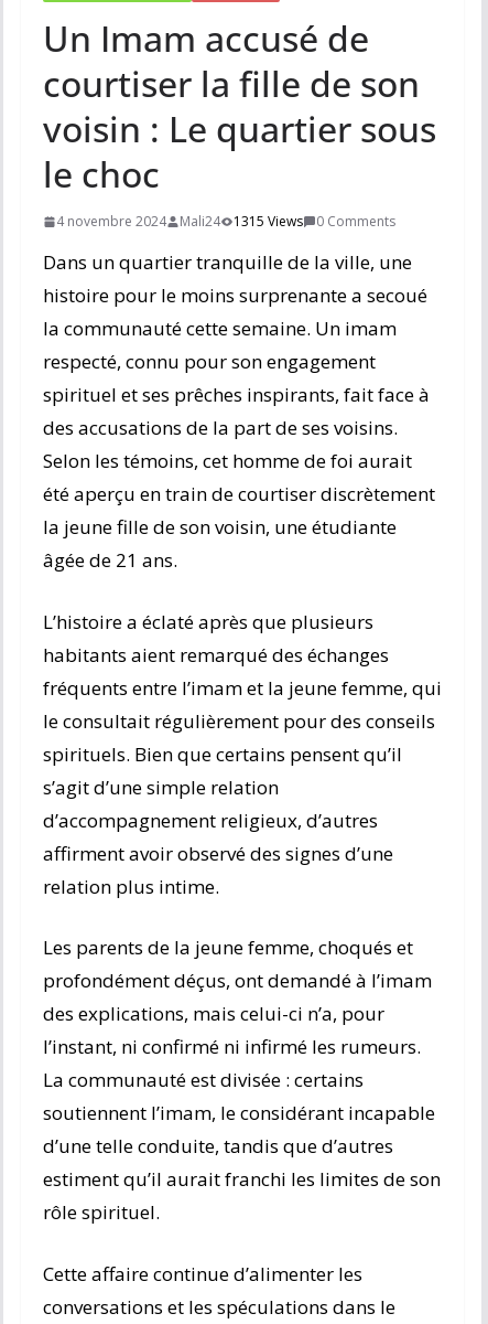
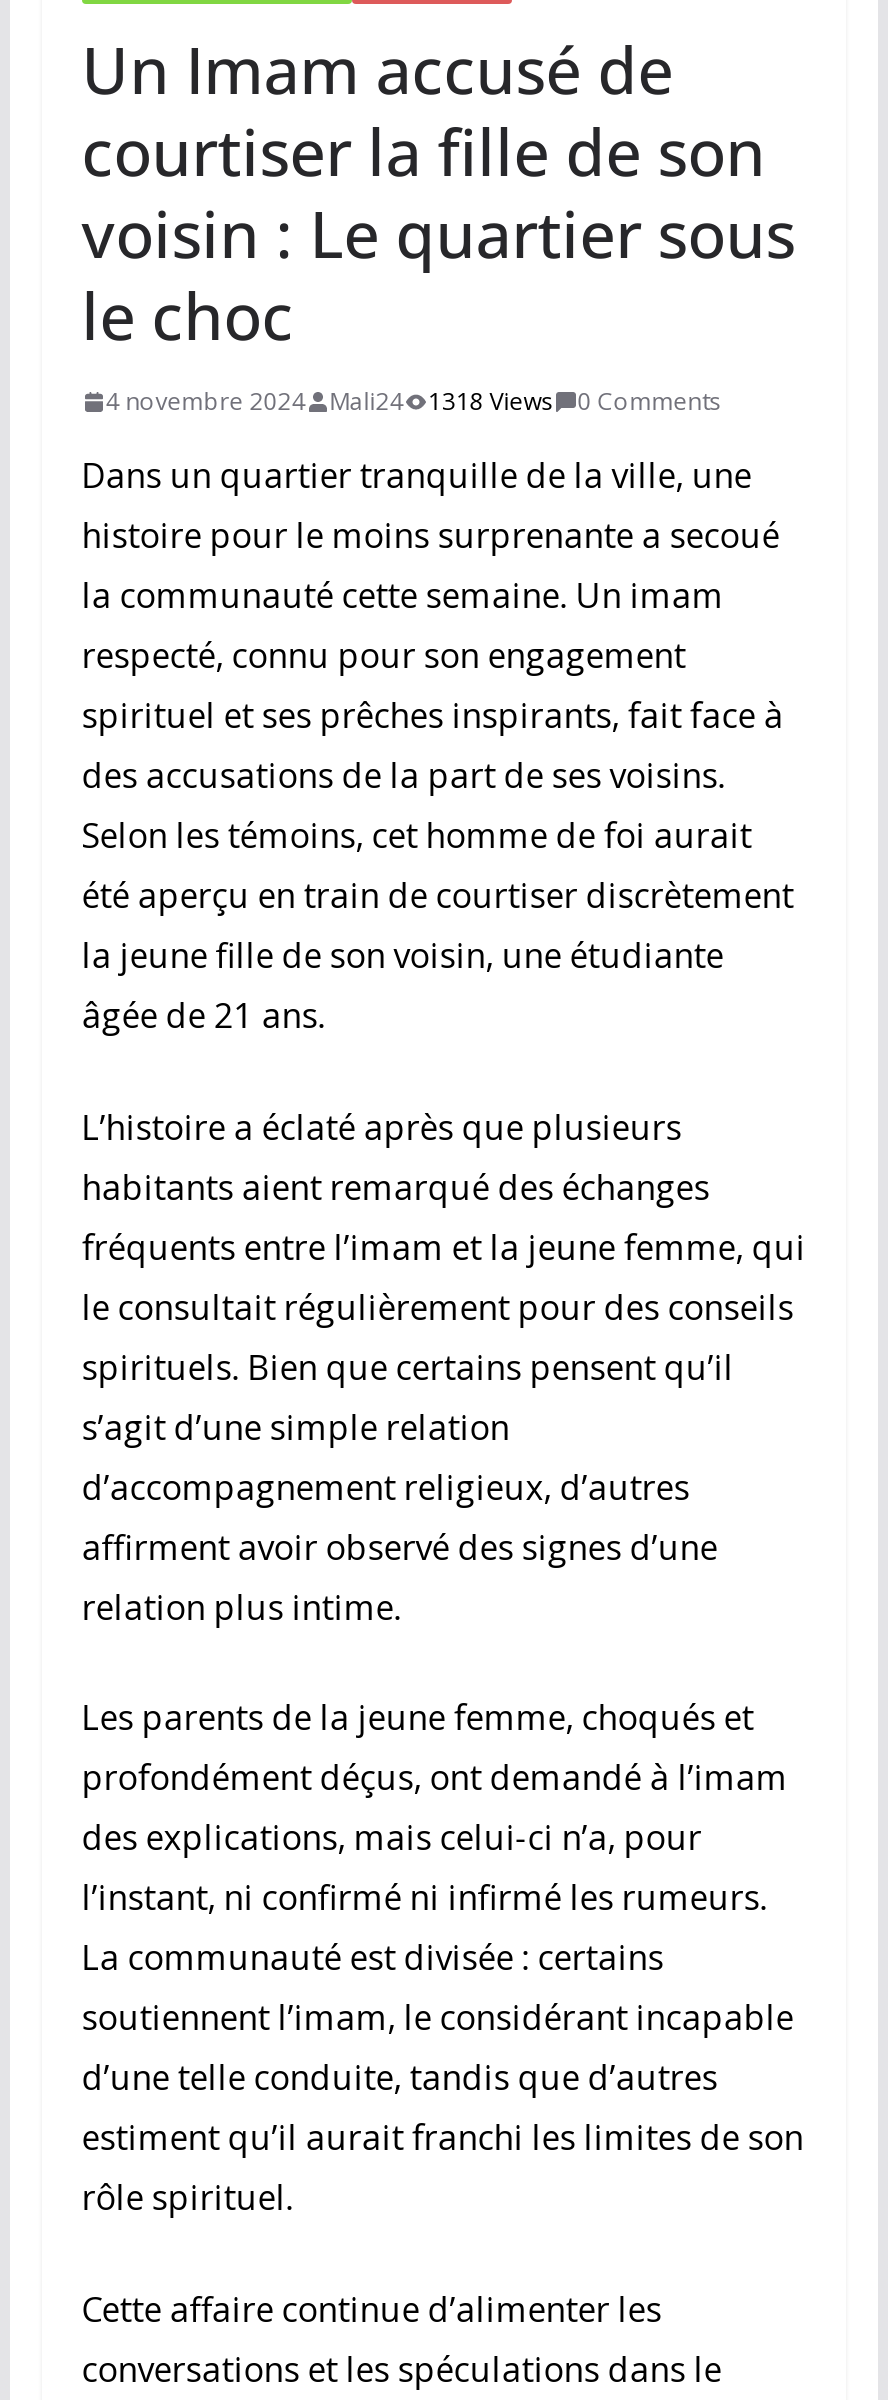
- 4 novembre 2024 Mali24 1315 Views 0 Comments
+ 4 novembre 2024 Mali24 1318 Views 0 Comments
